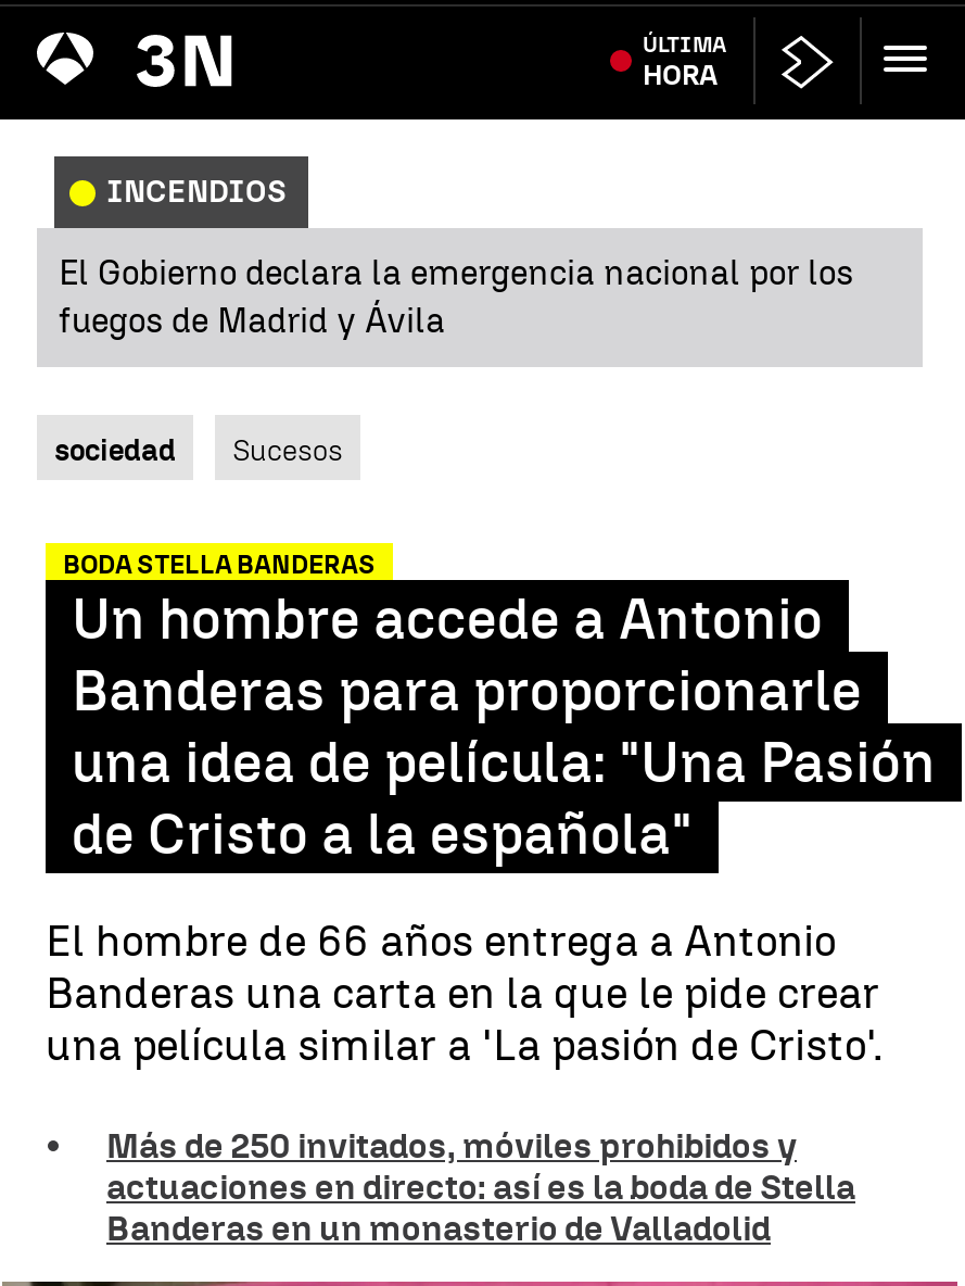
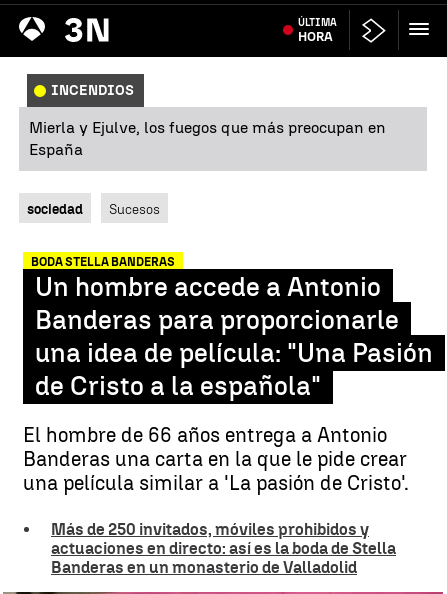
- El Gobierno declara la emergencia nacional por los
- fuegos de Madrid y Ávila
+ Mierla y Ejulve, los fuegos que más preocupan en
+ España
